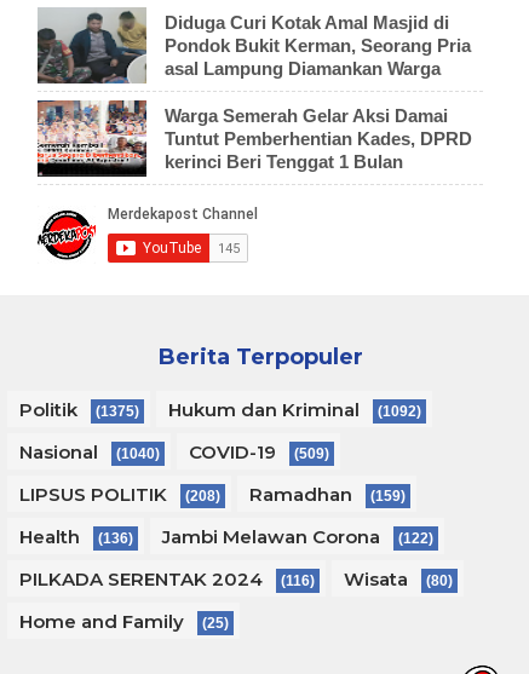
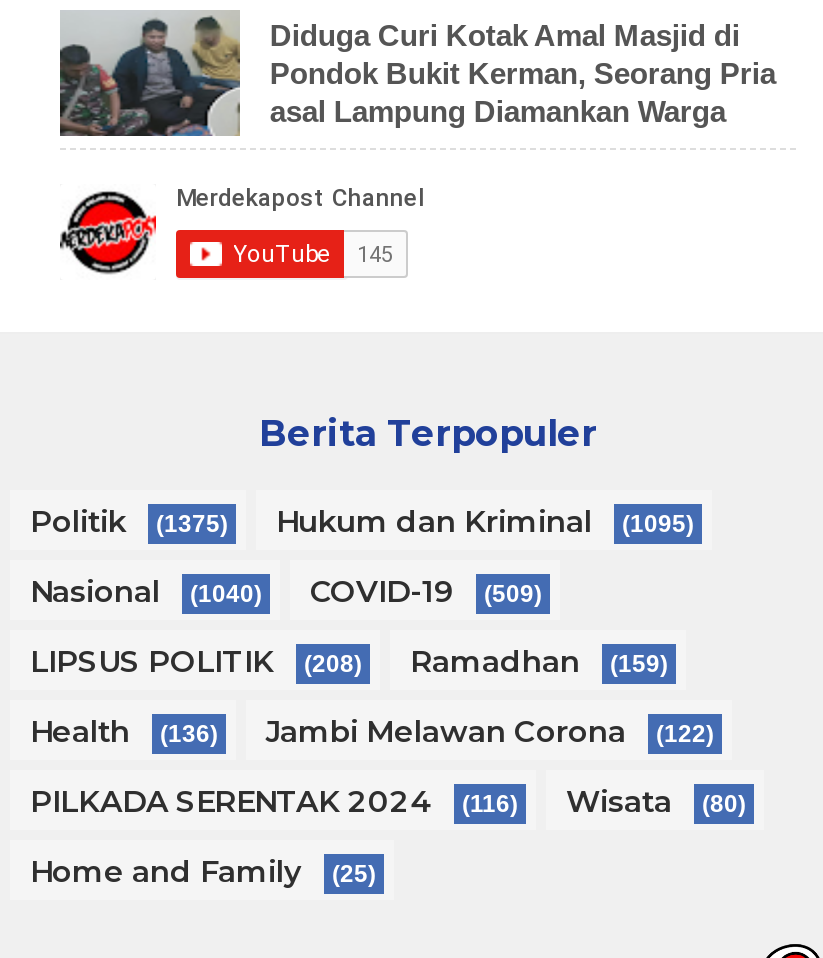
- [image]
- Warga Semerah Gelar Aksi Damai
- Tuntut Pemberhentian Kades, DPRD
- kerinci Beri Tenggat 1 Bulan

- Politik (1375) Hukum dan Kriminal (1092)
+ Politik (1375) Hukum dan Kriminal (1095)
